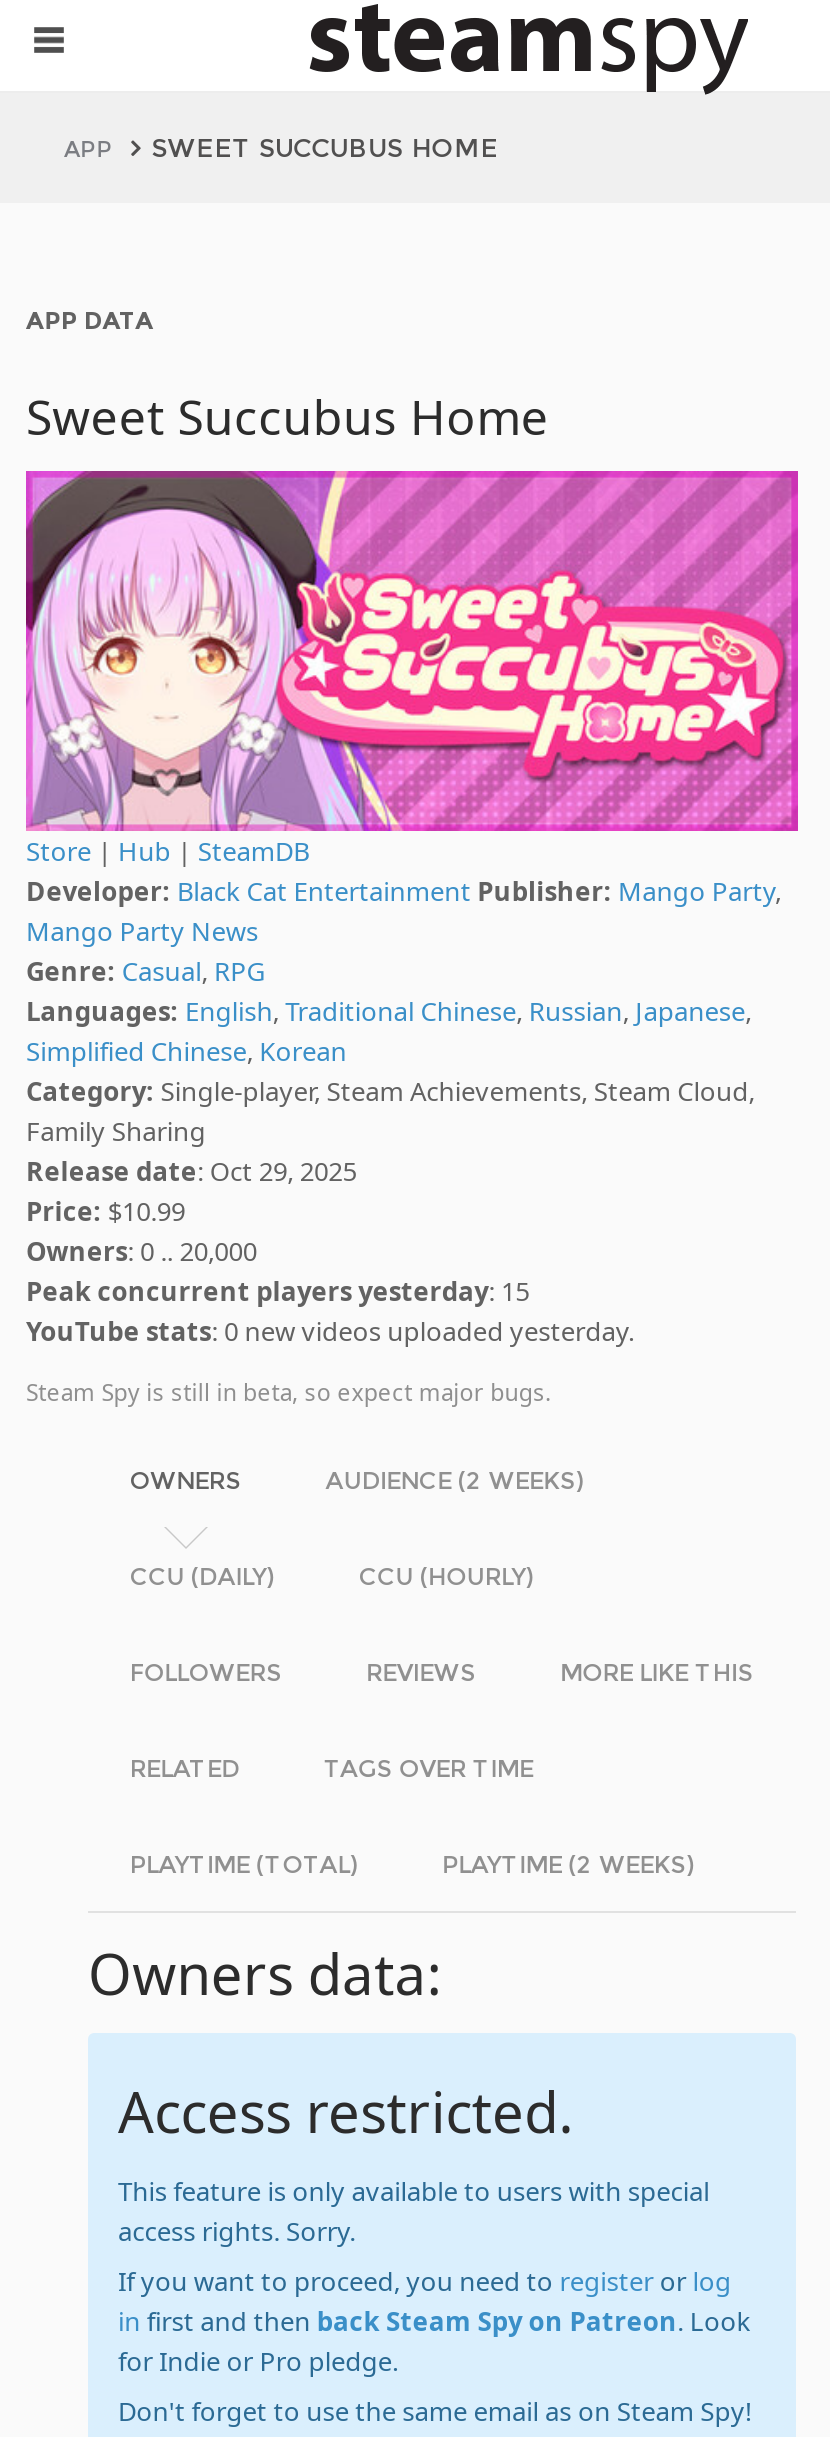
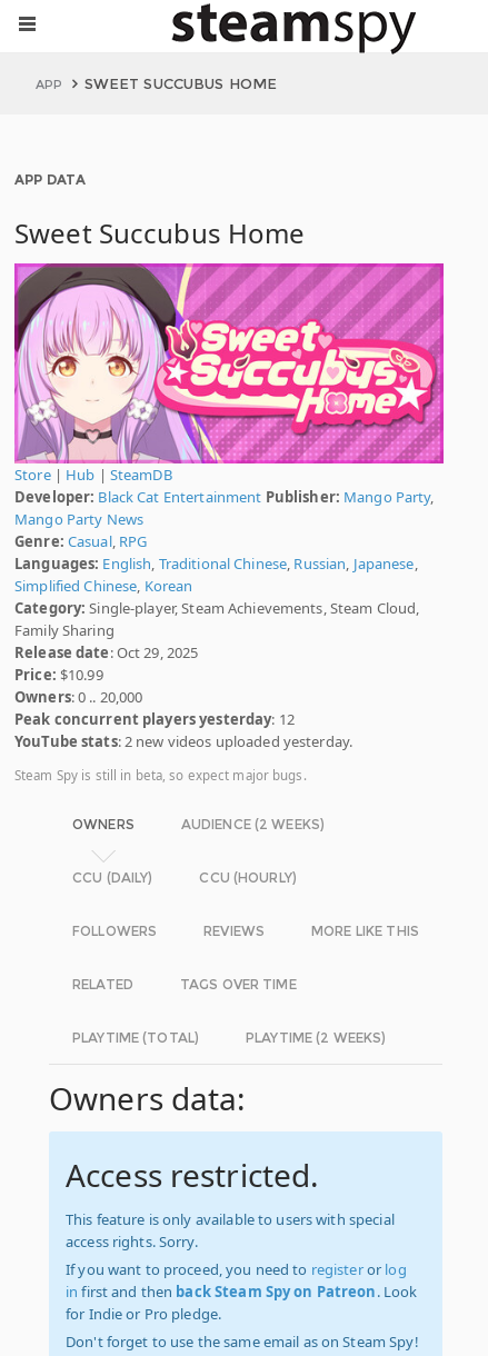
- Peak concurrent players yesterday: 15
+ Peak concurrent players yesterday: 12

- YouTube stats: 0 new videos uploaded yesterday.
+ YouTube stats: 2 new videos uploaded yesterday.
